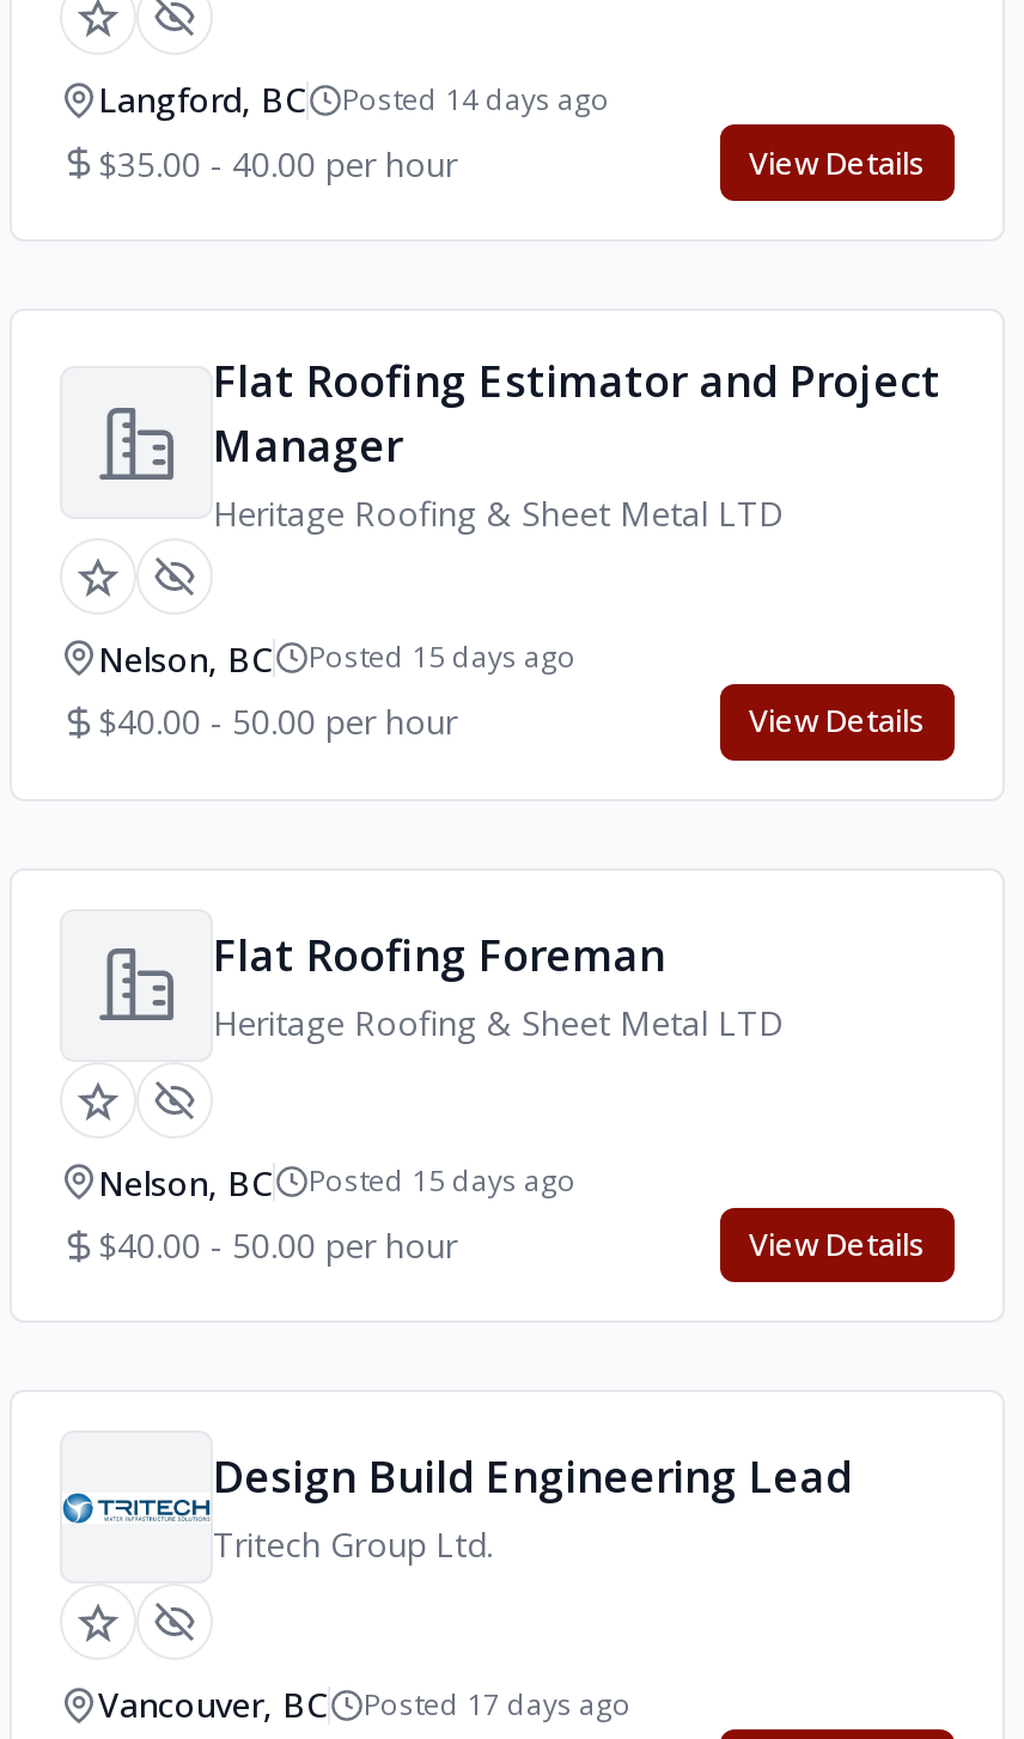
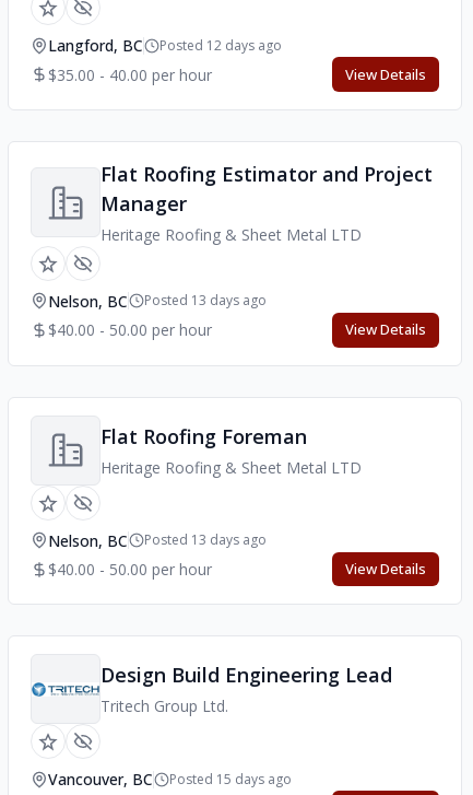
- Posted 14 days ago
+ Posted 12 days ago

- Posted 15 days ago
+ Posted 13 days ago

- Posted 15 days ago
+ Posted 13 days ago

- Posted 17 days ago
+ Posted 15 days ago
